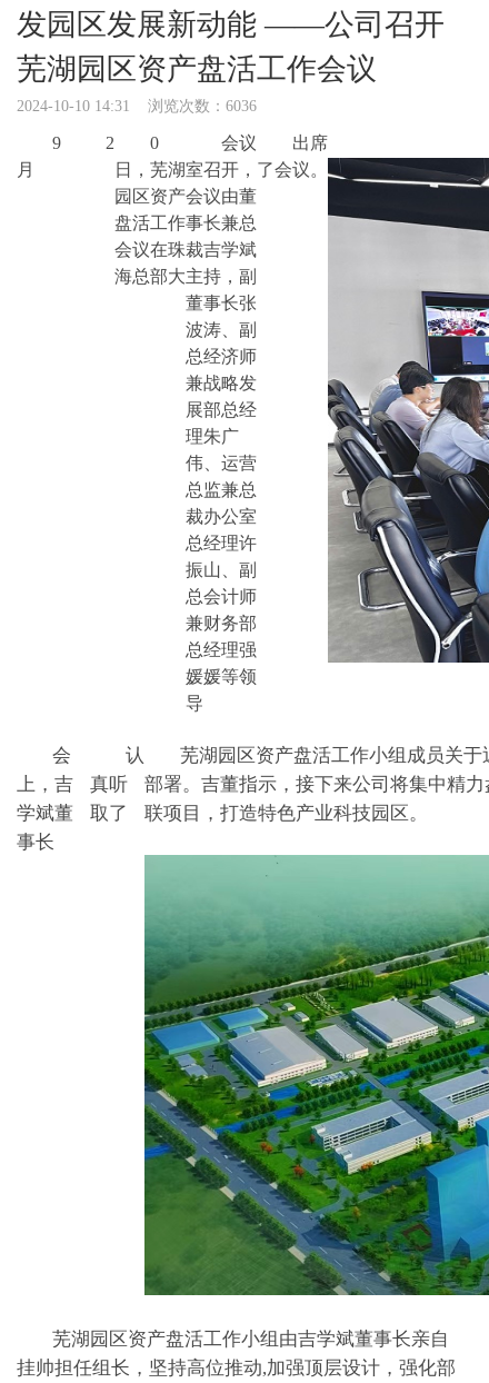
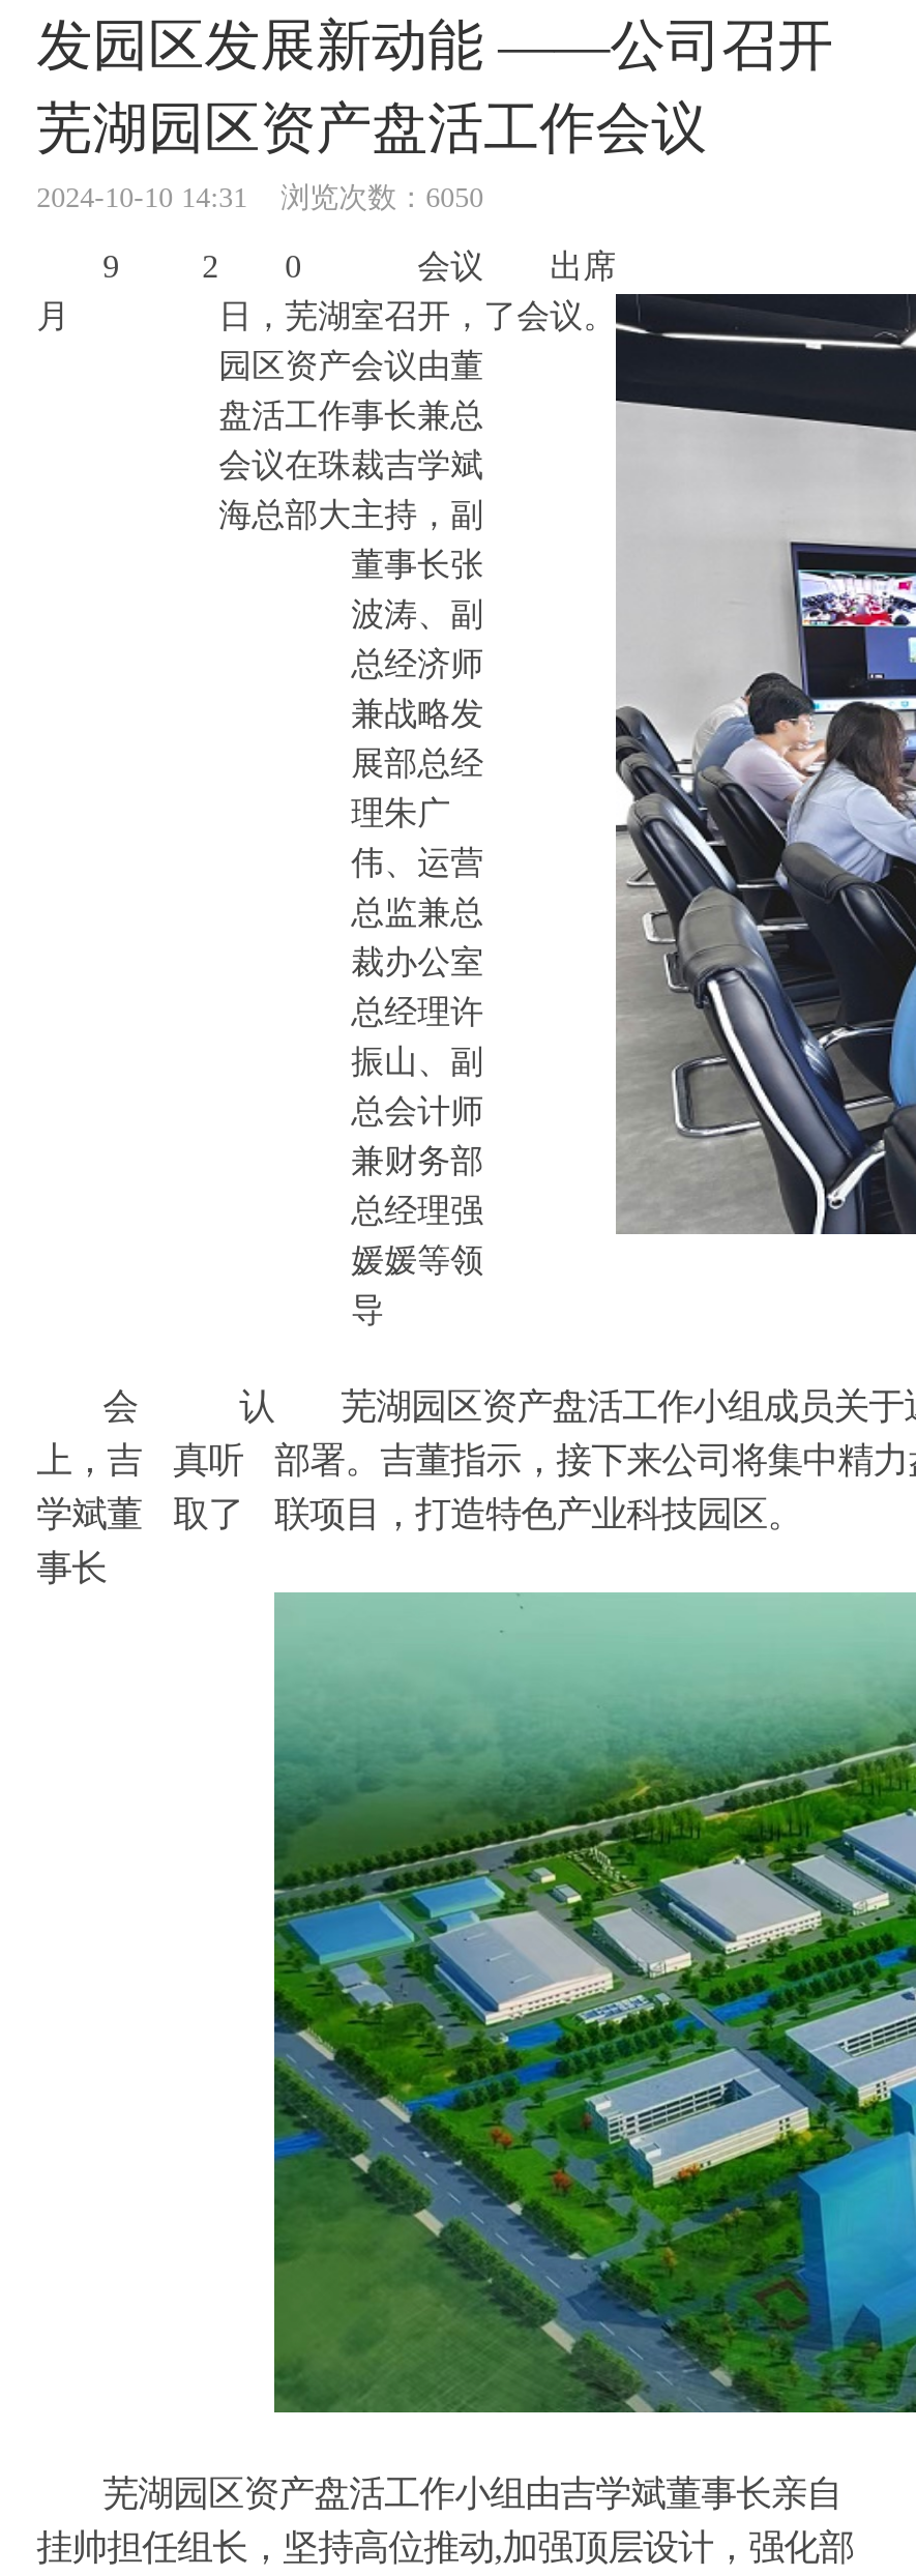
- 2024-10-10 14:31 浏览次数：6036
+ 2024-10-10 14:31 浏览次数：6050
